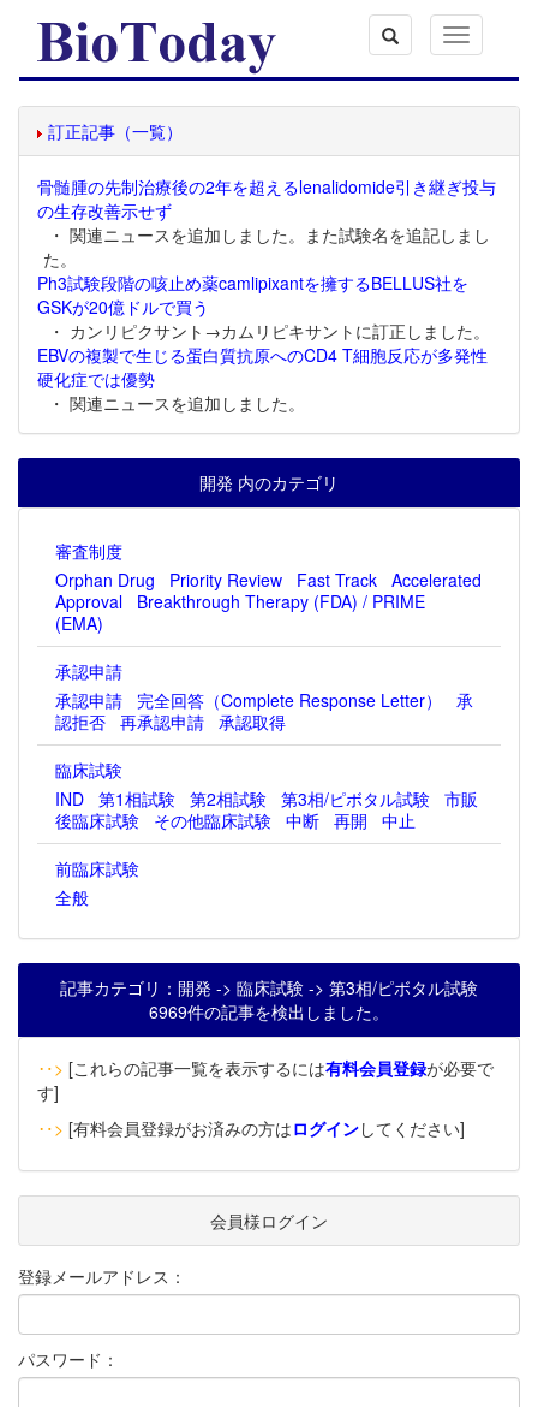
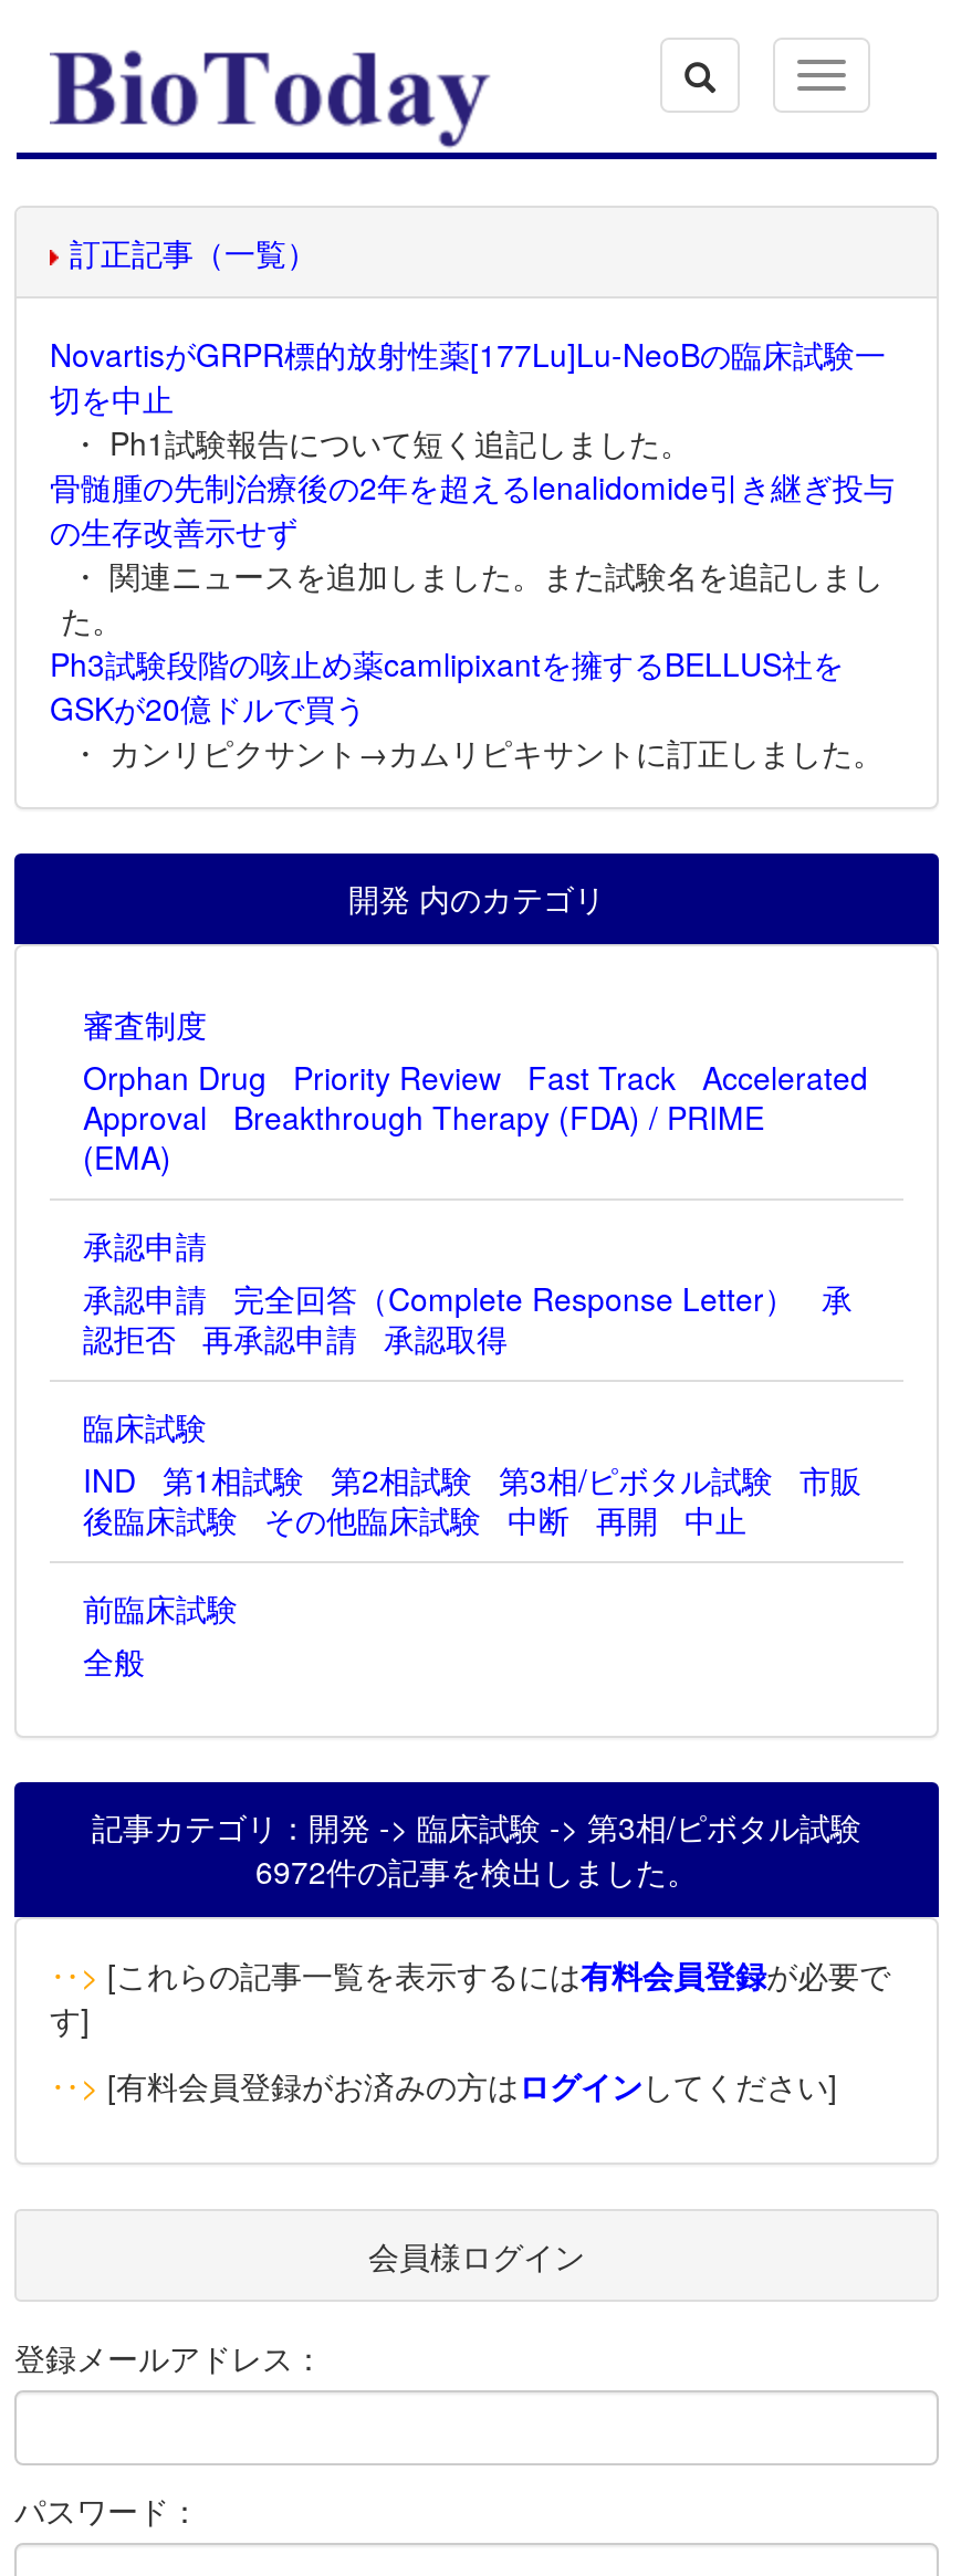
+ NovartisがGRPR標的放射性薬[177Lu]Lu-NeoBの臨床試験一
+ 切を中止
+ ・ Ph1試験報告について短く追記しました。

moved down: 骨髄腫の先制治療後の2年を超えるlenalidomide引き継ぎ投与 | の生存改善示せず | ・ 関連ニュースを追加しました。また試験名を追記しまし | た。 | Ph3試験段階の咳止め薬camlipixantを擁するBELLUS社を | GSKが20億ドルで買う

- EBVの複製で生じる蛋白質抗原へのCD4 T細胞反応が多発性
- 硬化症では優勢
- ・ 関連ニュースを追加しました。

- 6969件の記事を検出しました。
+ 6972件の記事を検出しました。
